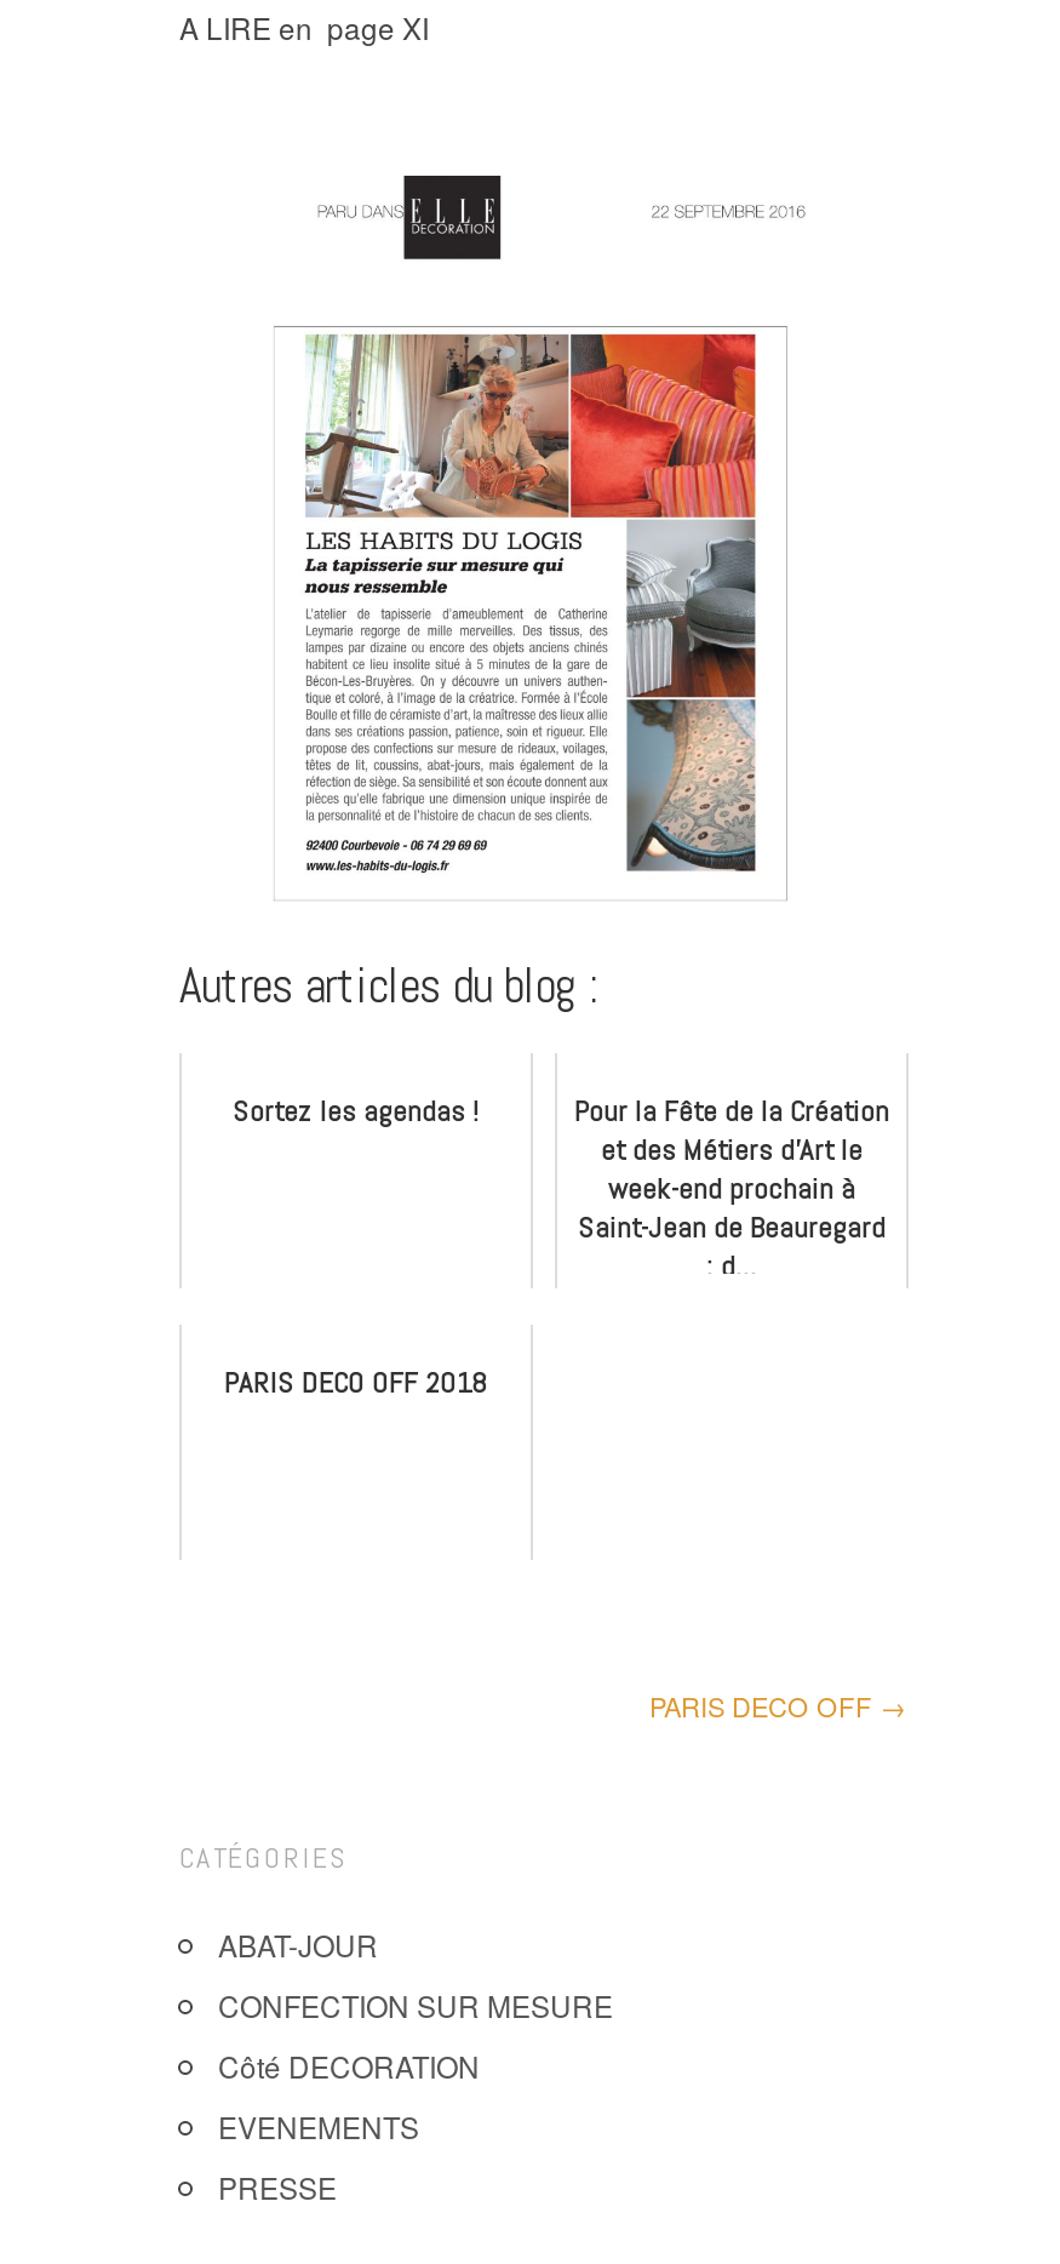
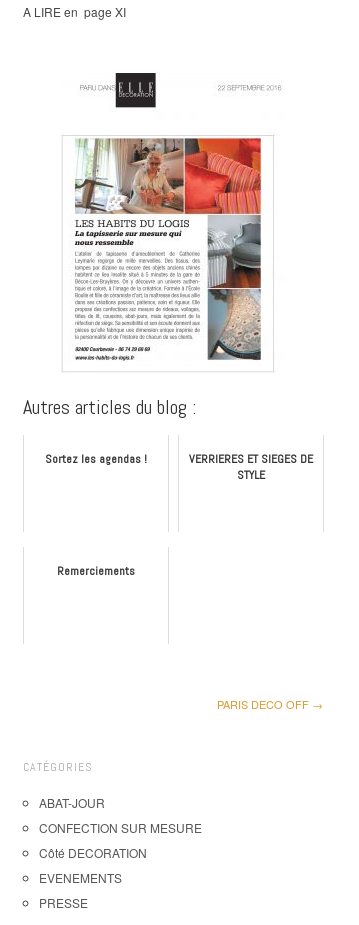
- Pour la Fête de la Création
- et des Métiers d’Art le
- week-end prochain à
- Saint-Jean de Beauregard
- : d...
+ VERRIERES ET SIEGES DE
+ STYLE

- PARIS DECO OFF 2018
+ Remerciements
